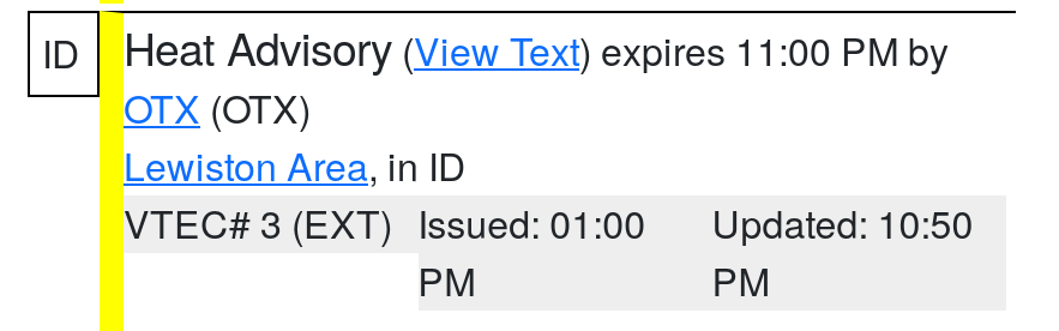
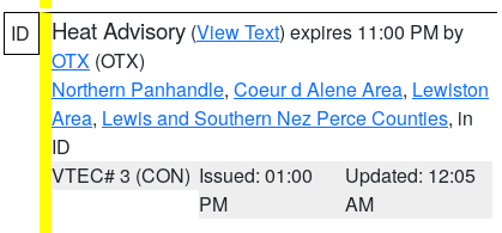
- Lewiston Area, in ID
- VTEC# 3 (EXT) Issued: 01:00
+ Northern Panhandle, Coeur d Alene Area, Lewiston
+ Area, Lewis and Southern Nez Perce Counties, in
+ ID
+ VTEC# 3 (CON) Issued: 01:00

- Updated: 10:50
- PM
+ Updated: 12:05
+ AM
